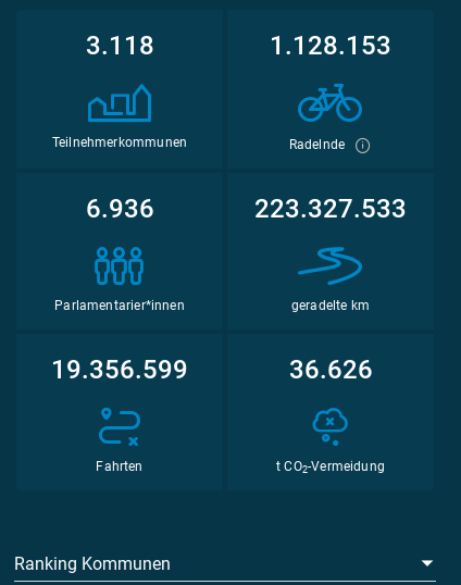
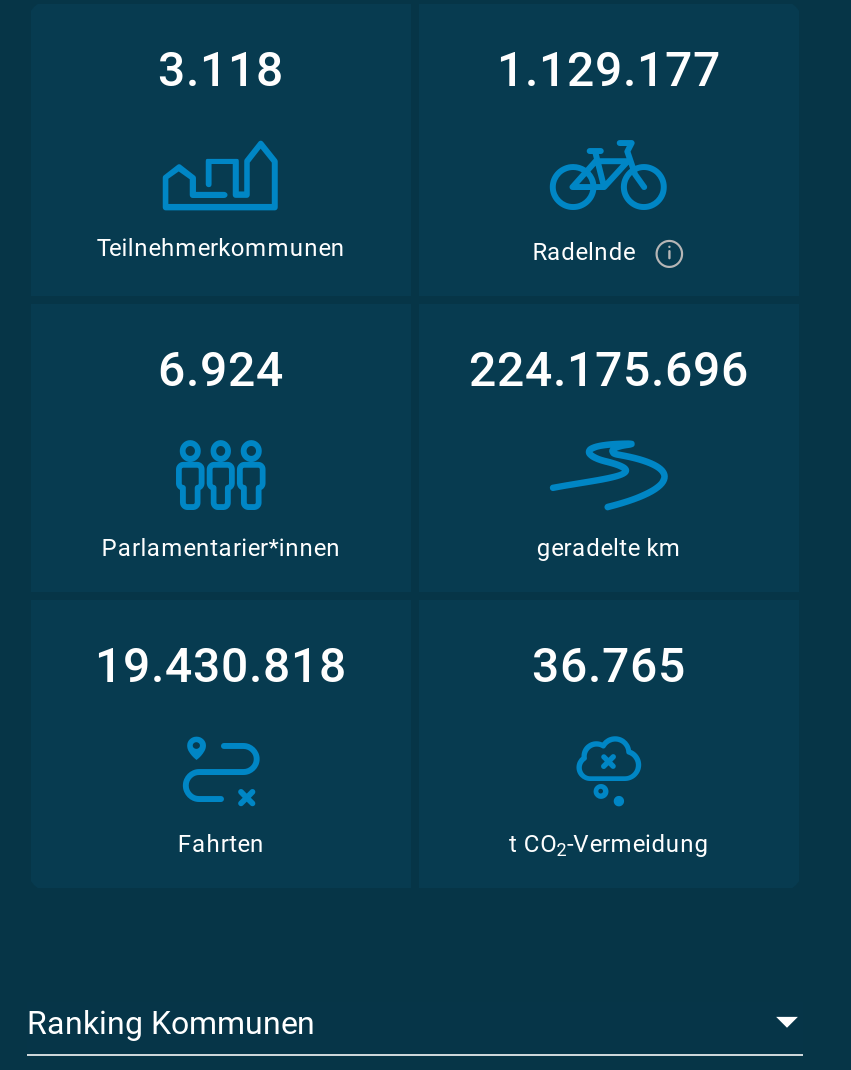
- 1.128.153
+ 1.129.177

- 6.936
+ 6.924

- 223.327.533
+ 224.175.696

- 19.356.599
+ 19.430.818

- 36.626
+ 36.765
